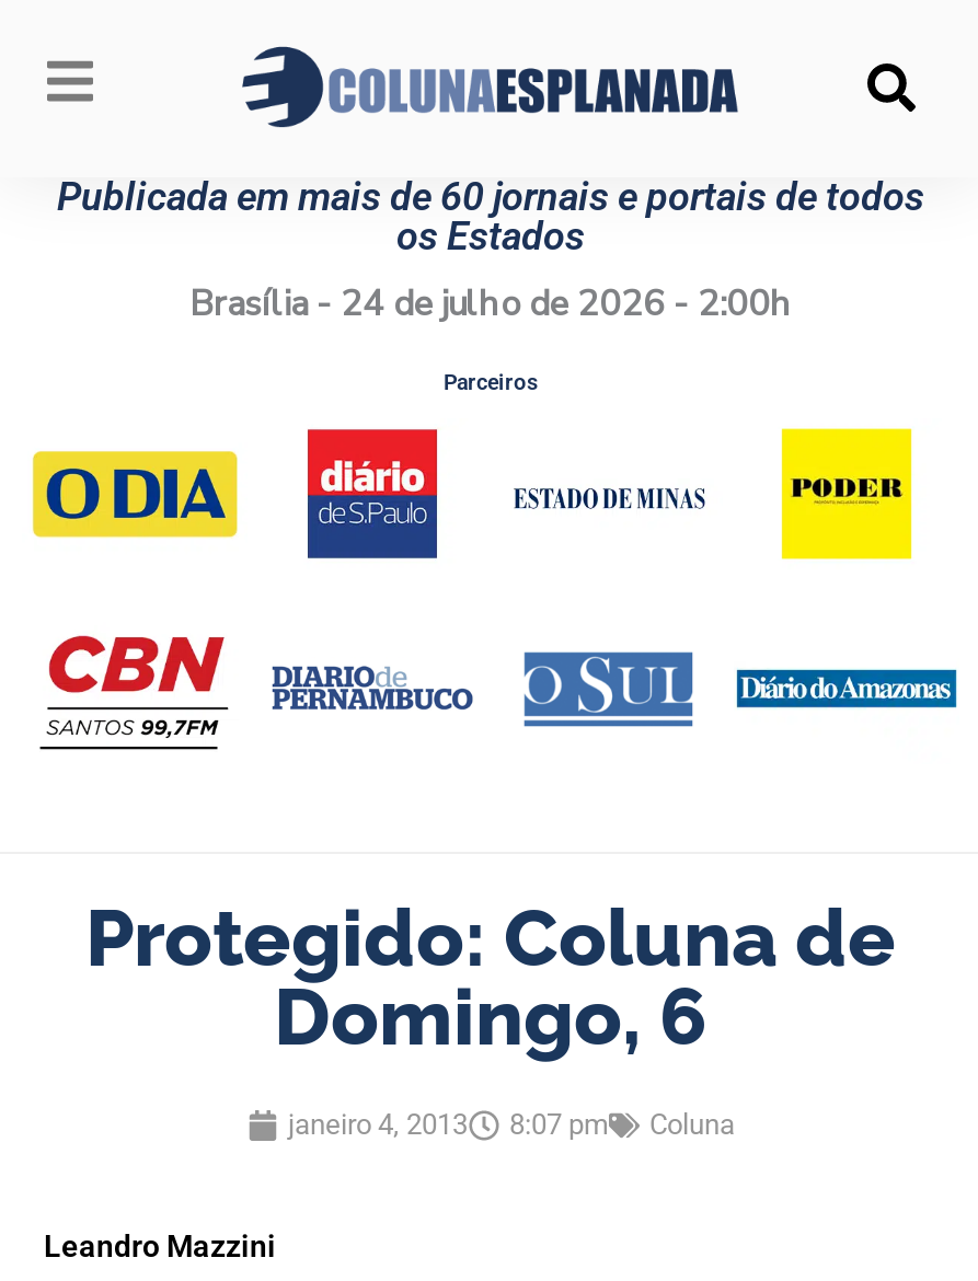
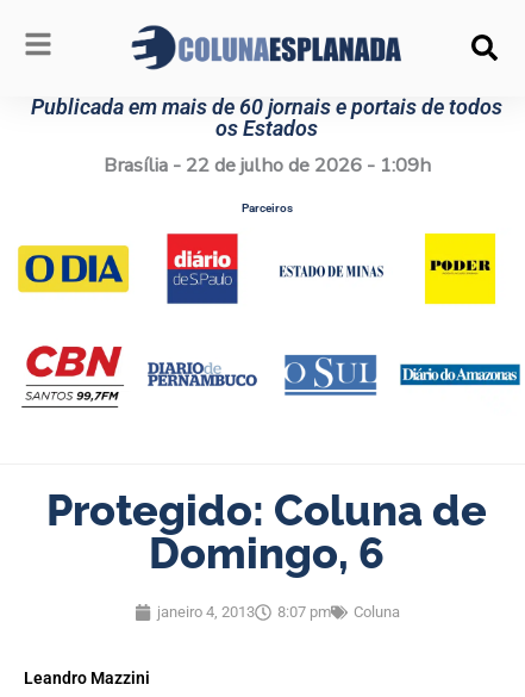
- Brasília - 24 de julho de 2026 - 2:00h
+ Brasília - 22 de julho de 2026 - 1:09h
